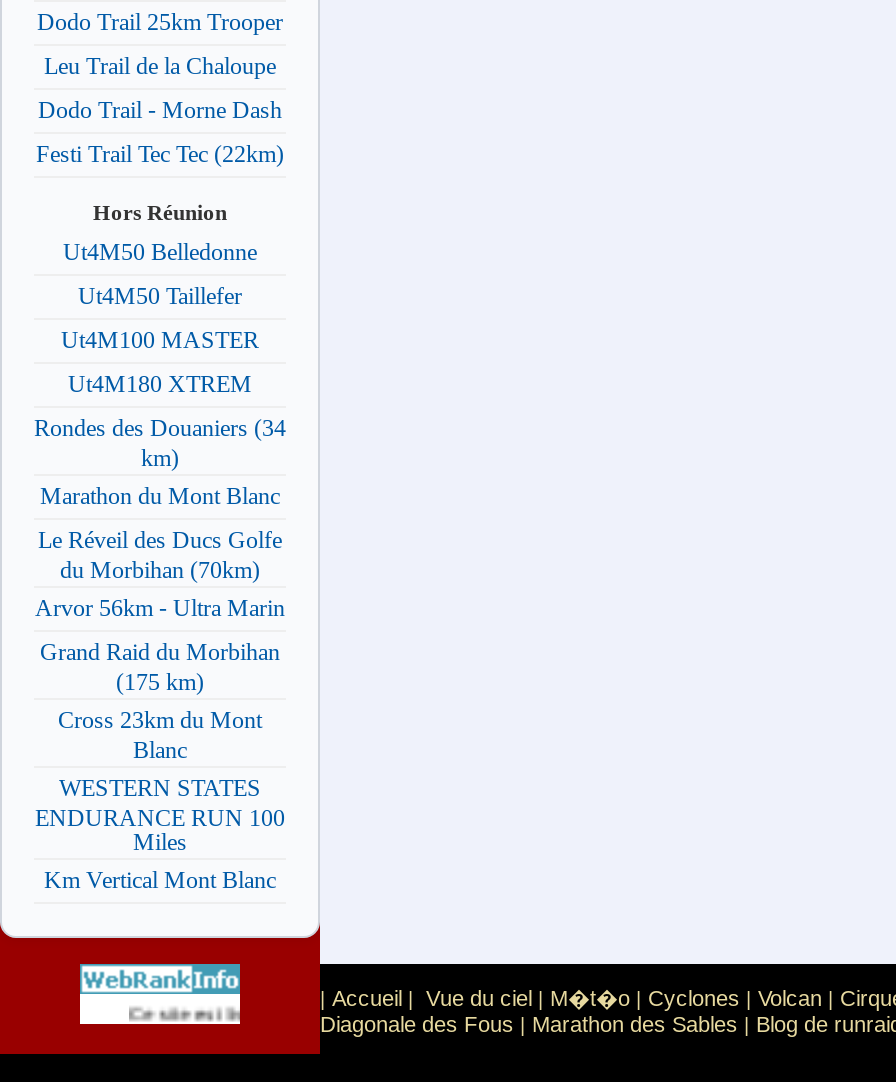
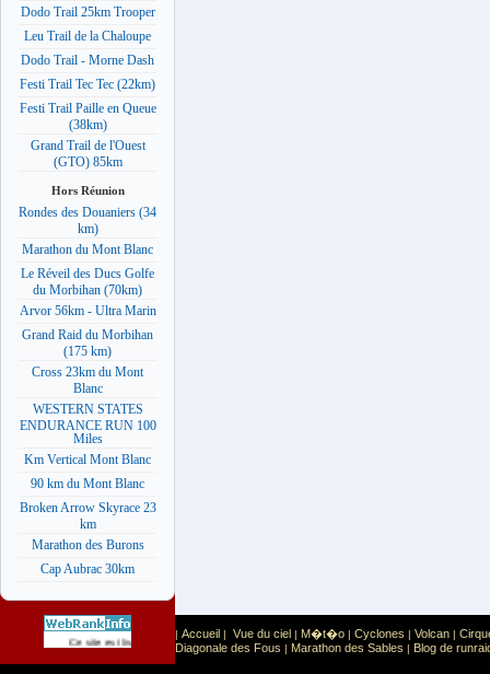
+ Festi Trail Paille en Queue
+ (38km)
+ Grand Trail de l'Ouest
+ (GTO) 85km

- Ut4M50 Belledonne
- Ut4M50 Taillefer
- Ut4M100 MASTER
- Ut4M180 XTREM

moved up: Rondes des Douaniers (34 | km) | Marathon du Mont Blanc | ... | Miles | Km Vertical Mont Blanc

+ 90 km du Mont Blanc
+ Broken Arrow Skyrace 23
+ km
+ Marathon des Burons
+ Cap Aubrac 30km
